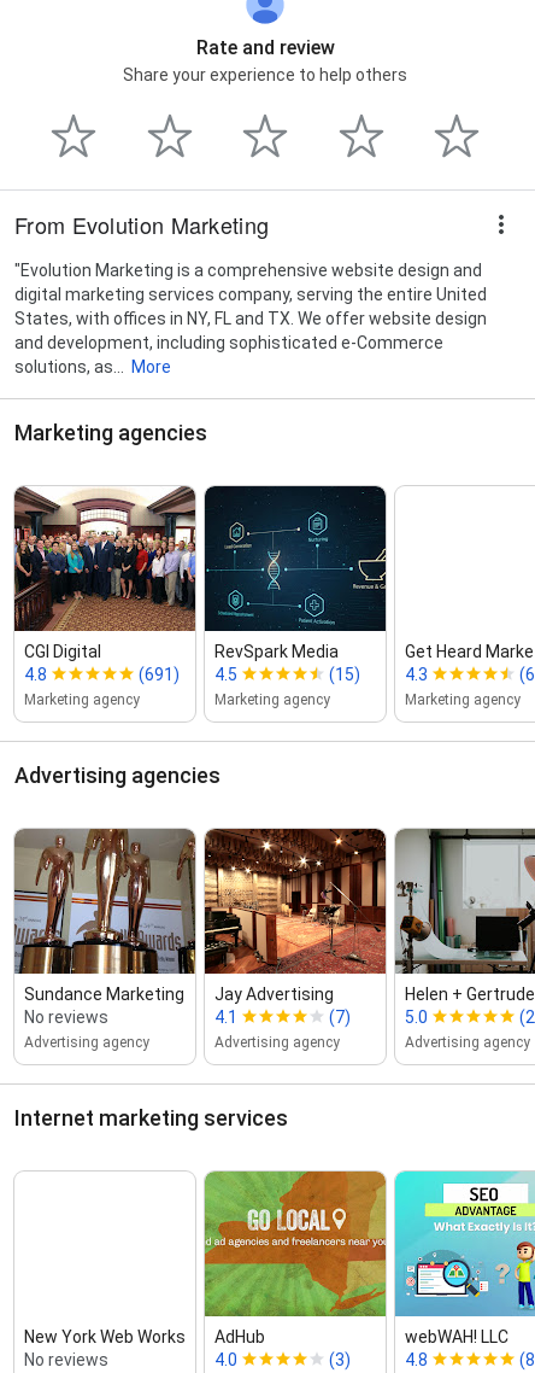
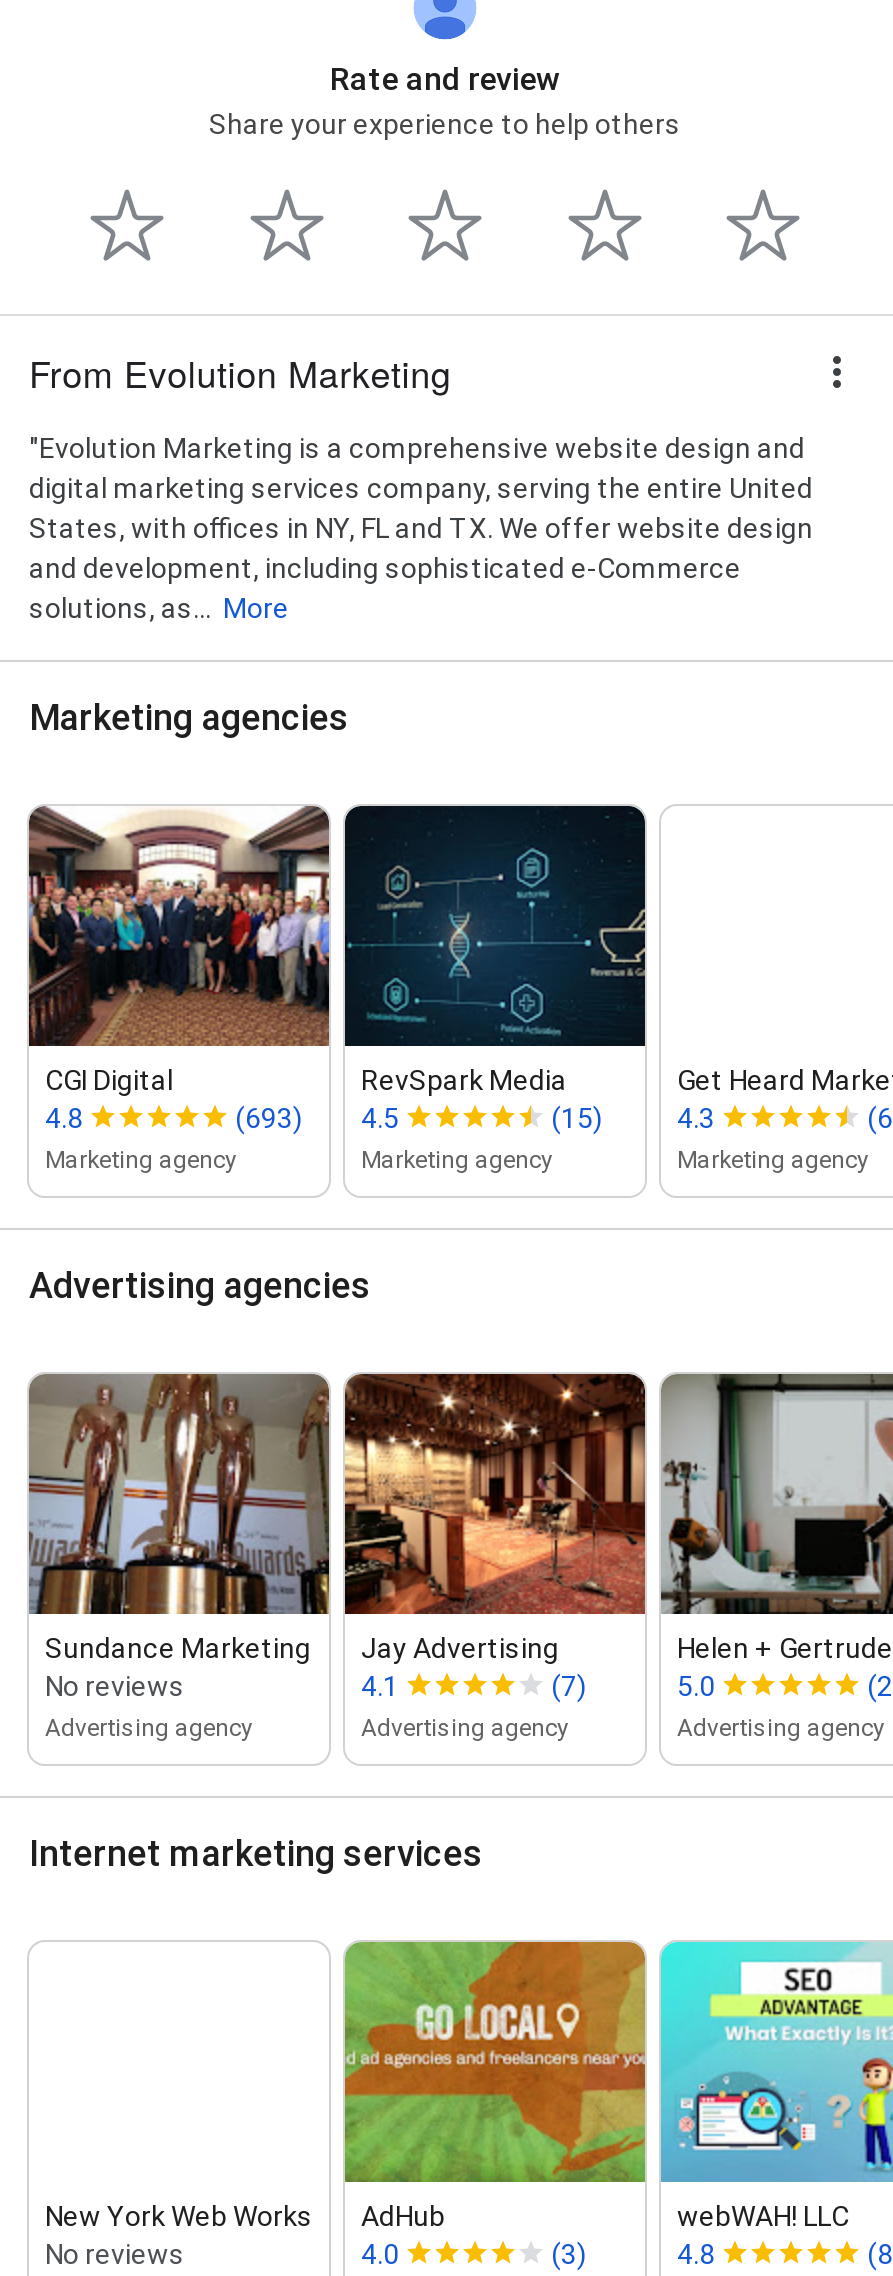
- (691) 4.5
+ (693) 4.5
